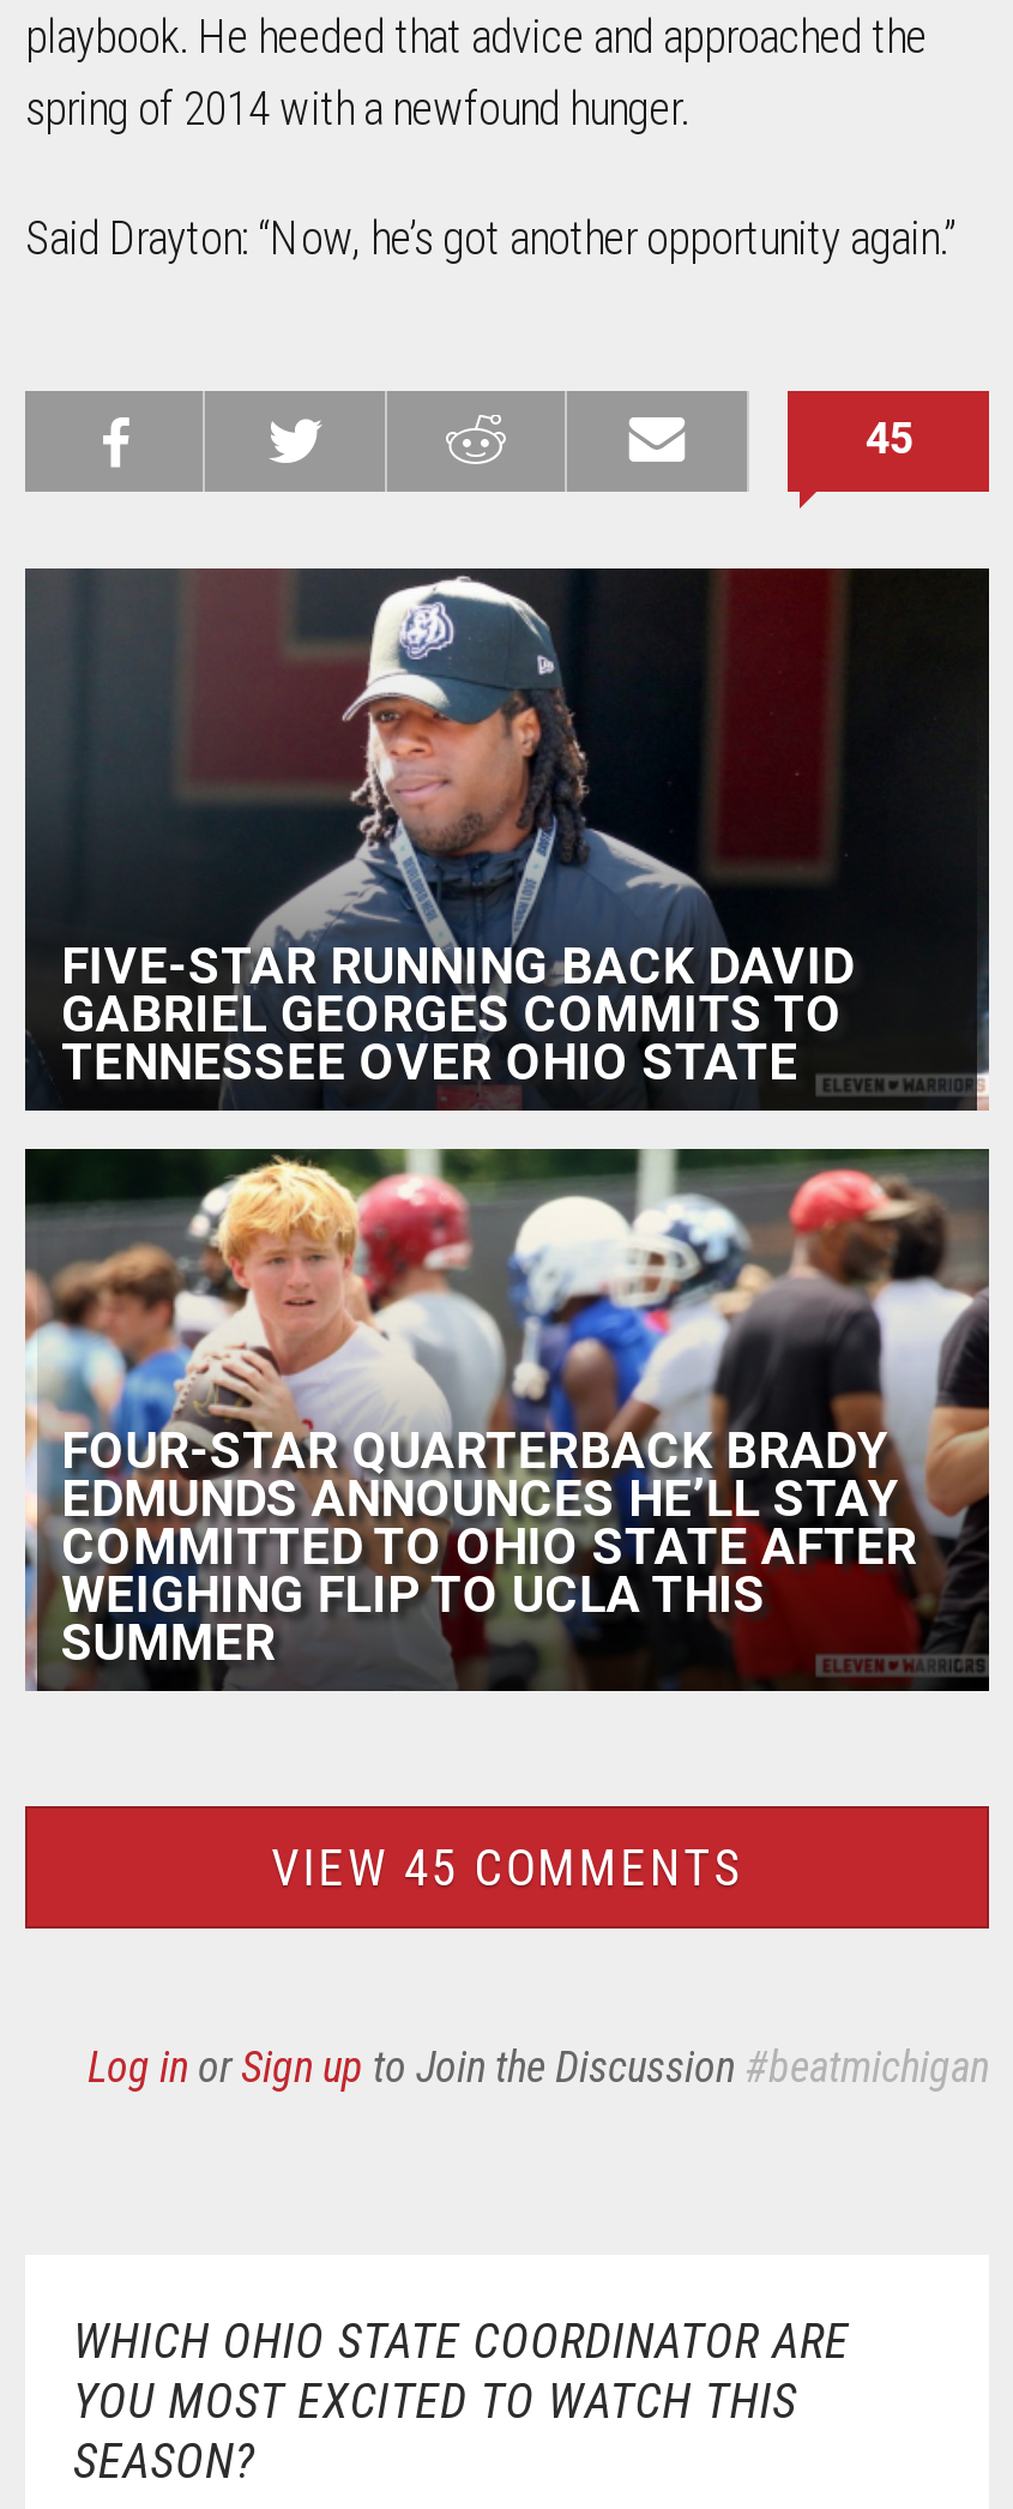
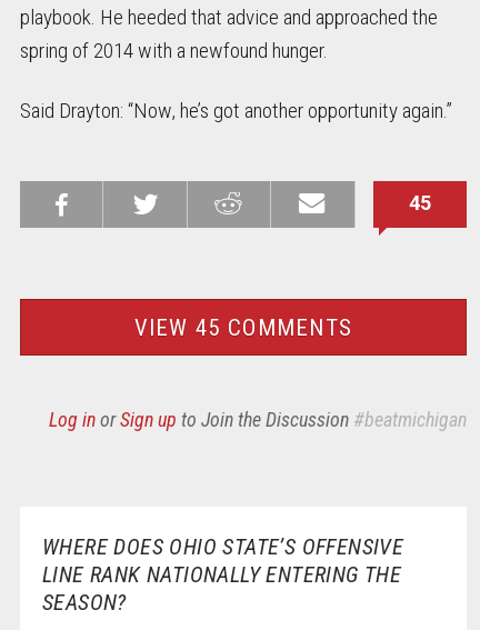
- [image]
- FIVE-STAR RUNNING BACK DAVID
- GABRIEL GEORGES COMMITS TO
- TENNESSEE OVER OHIO STATE

- [image]
- FOUR-STAR QUARTERBACK BRADY
- EDMUNDS ANNOUNCES HE’LL STAY
- COMMITTED TO OHIO STATE AFTER
- WEIGHING FLIP TO UCLA THIS
- SUMMER

- WHICH OHIO STATE COORDINATOR ARE
- YOU MOST EXCITED TO WATCH THIS
+ WHERE DOES OHIO STATE’S OFFENSIVE
+ LINE RANK NATIONALLY ENTERING THE
